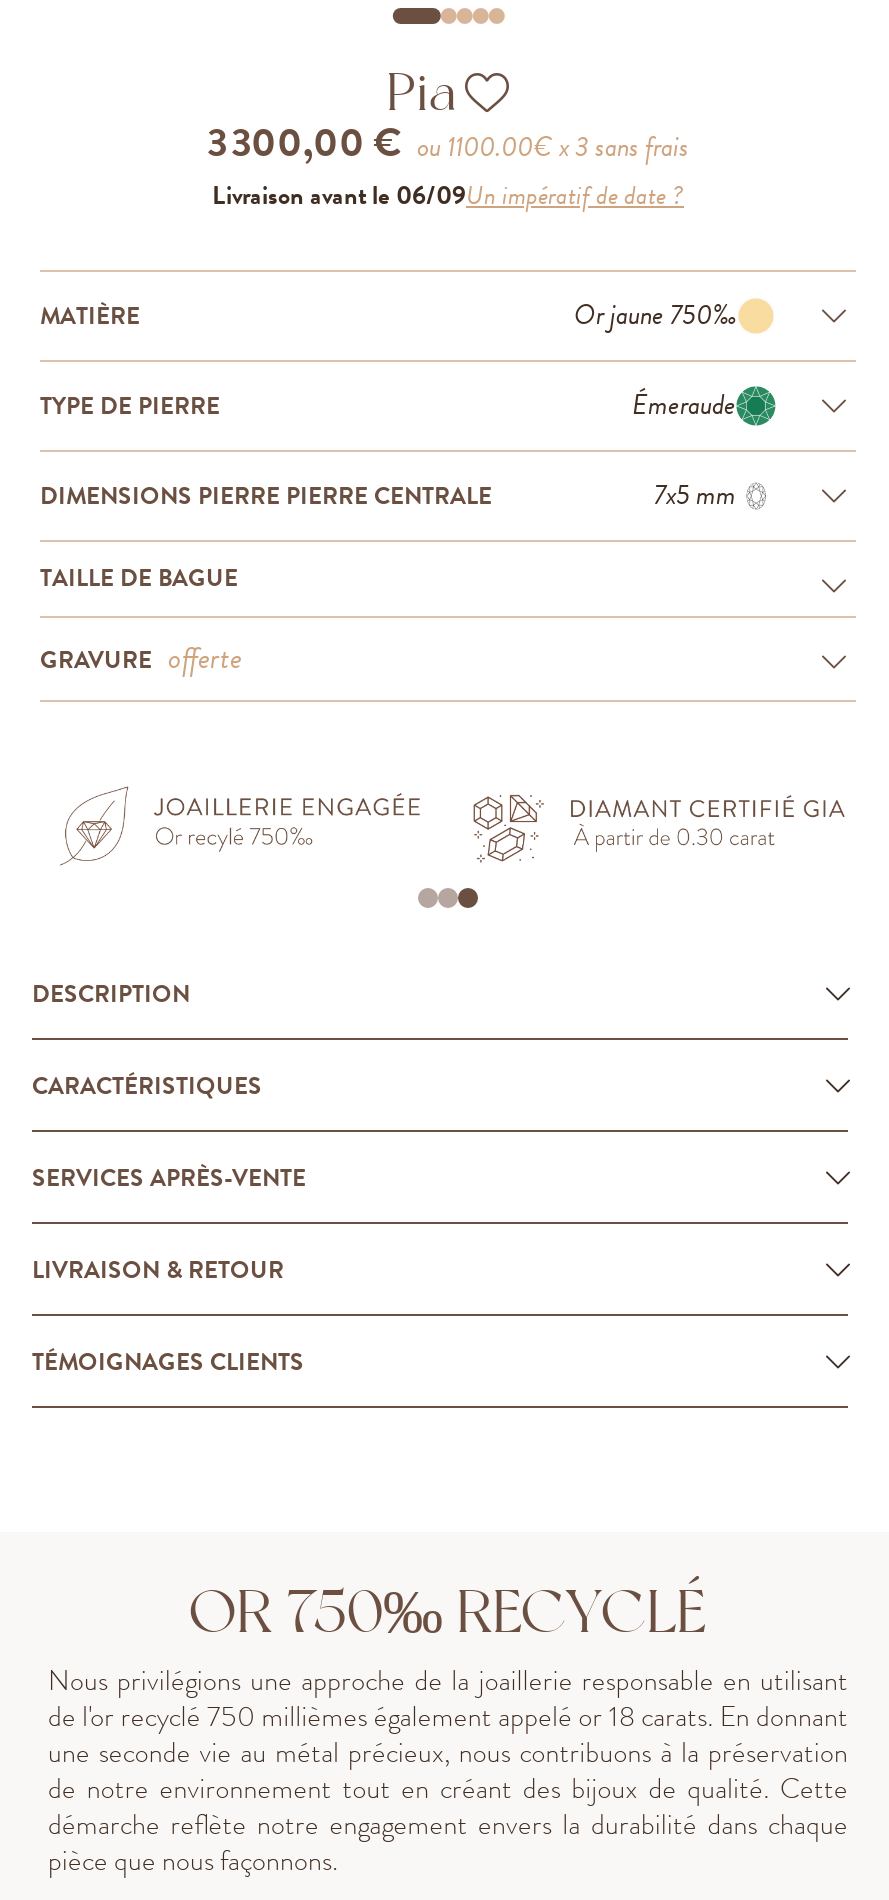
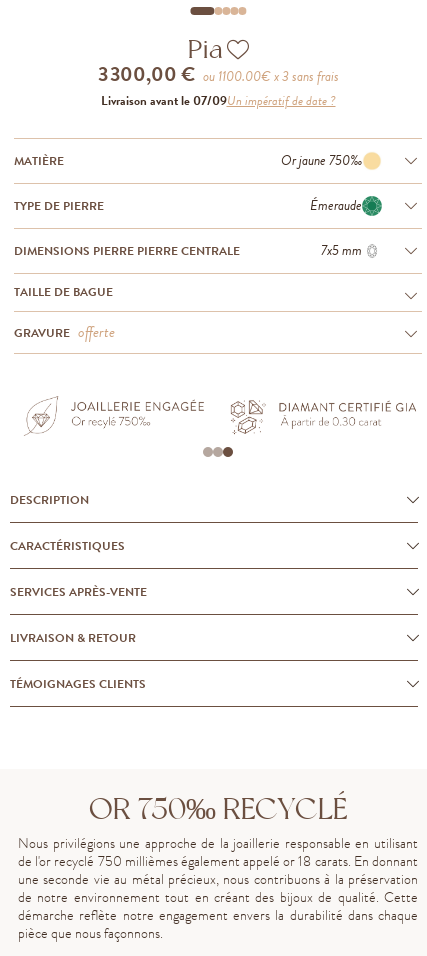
- Livraison avant le 06/09Un impératif de date ?
+ Livraison avant le 07/09Un impératif de date ?
